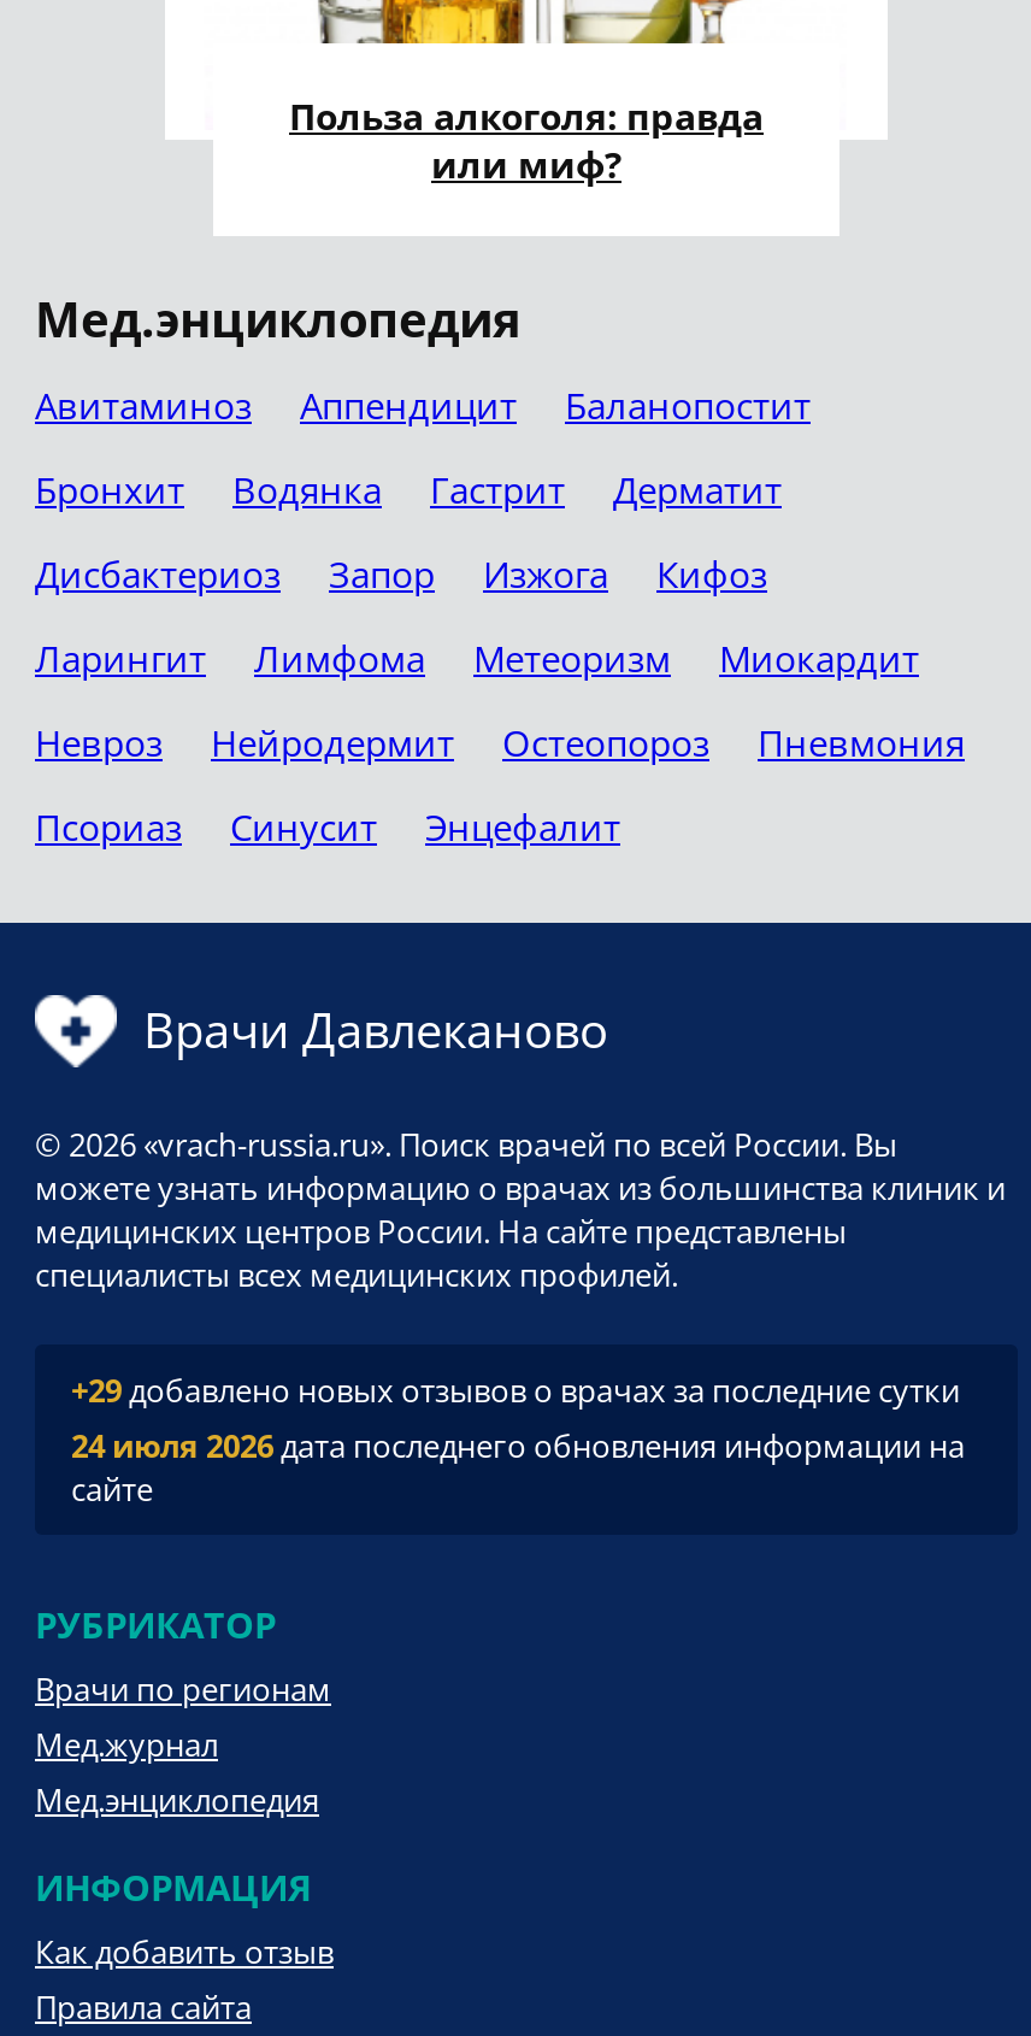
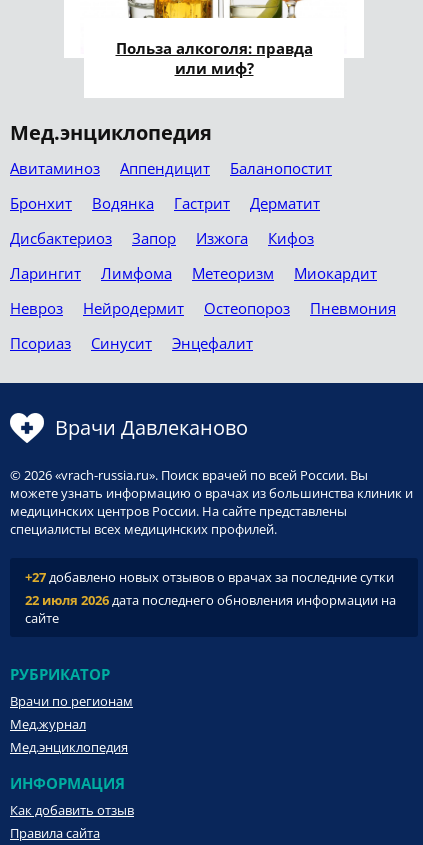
- +29добавлено новых отзывов о врачах за последние сутки
+ +27добавлено новых отзывов о врачах за последние сутки

- 24 июля 2026дата последнего обновления информации на
+ 22 июля 2026дата последнего обновления информации на
